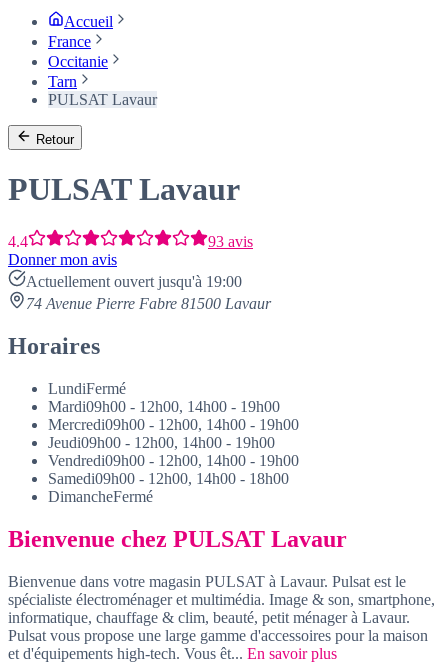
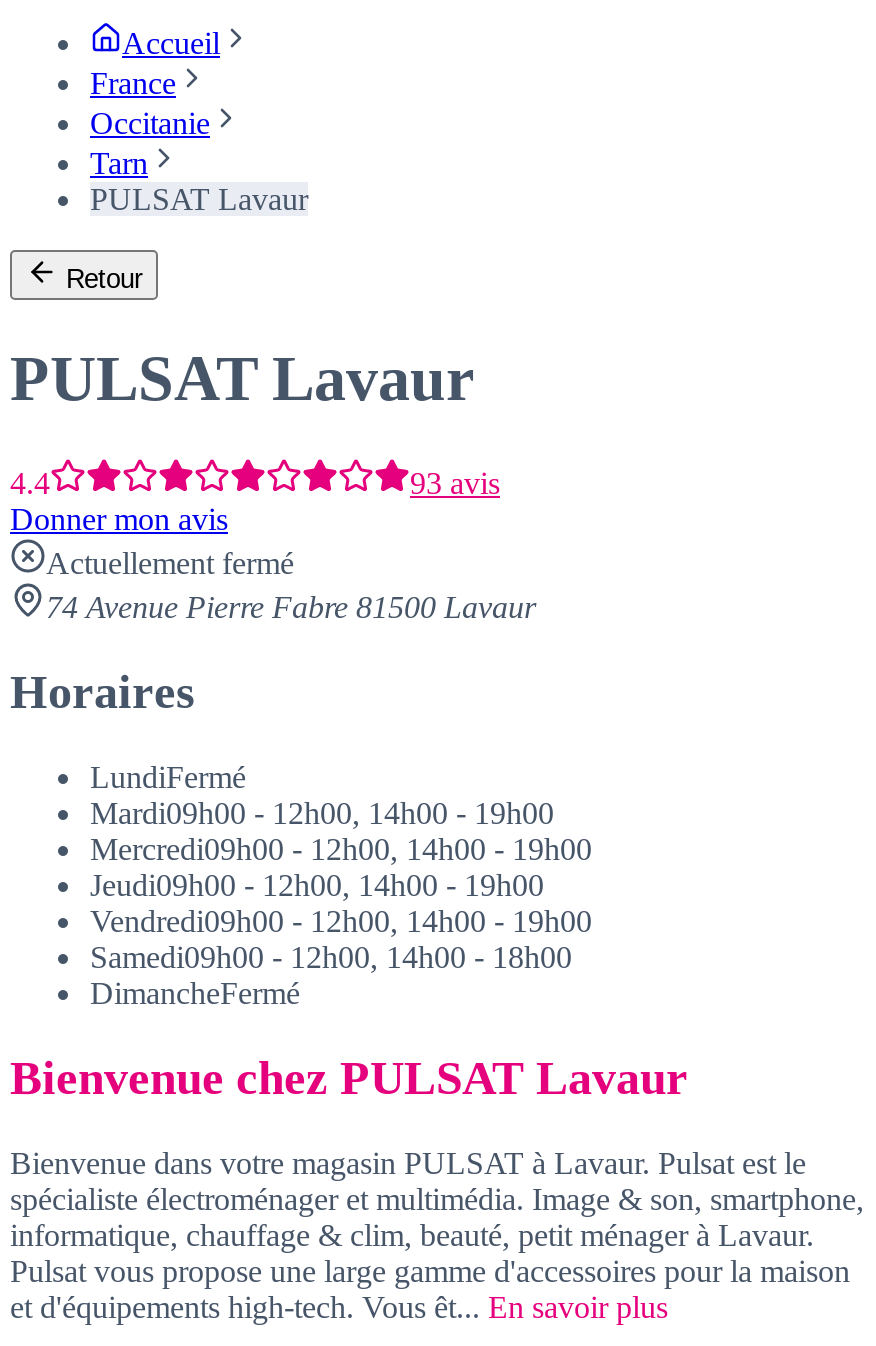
- Actuellement ouvert jusqu'à 19:00
+ Actuellement fermé
